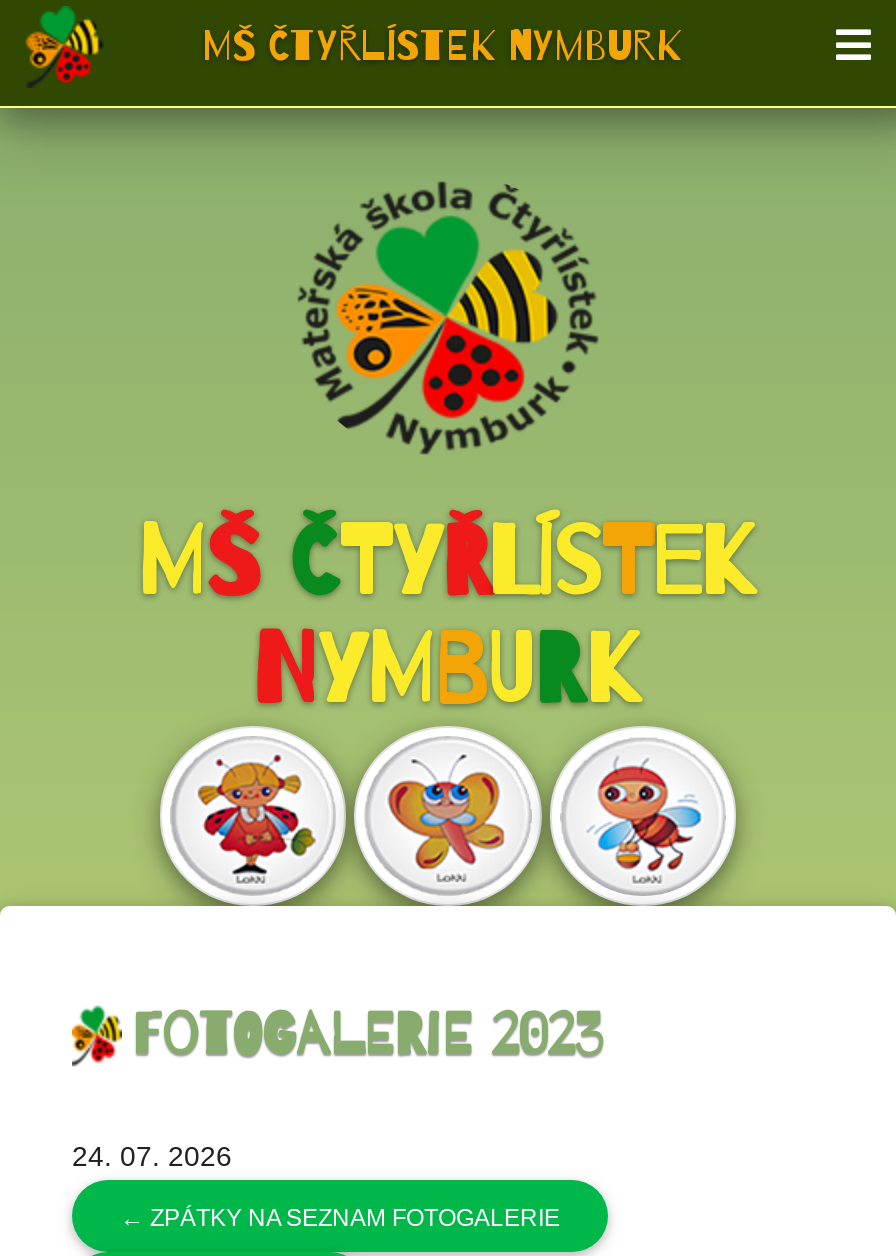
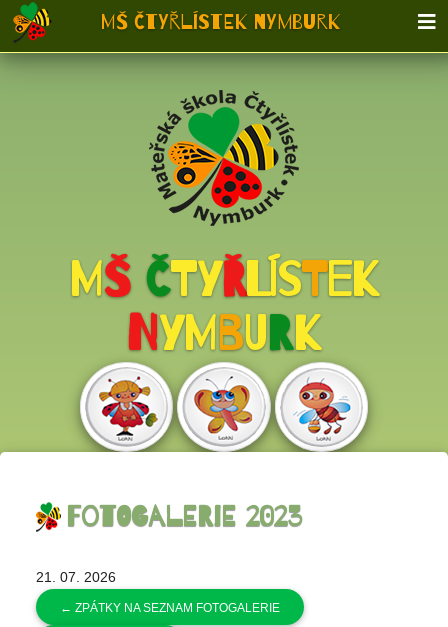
- 24. 07. 2026
+ 21. 07. 2026
